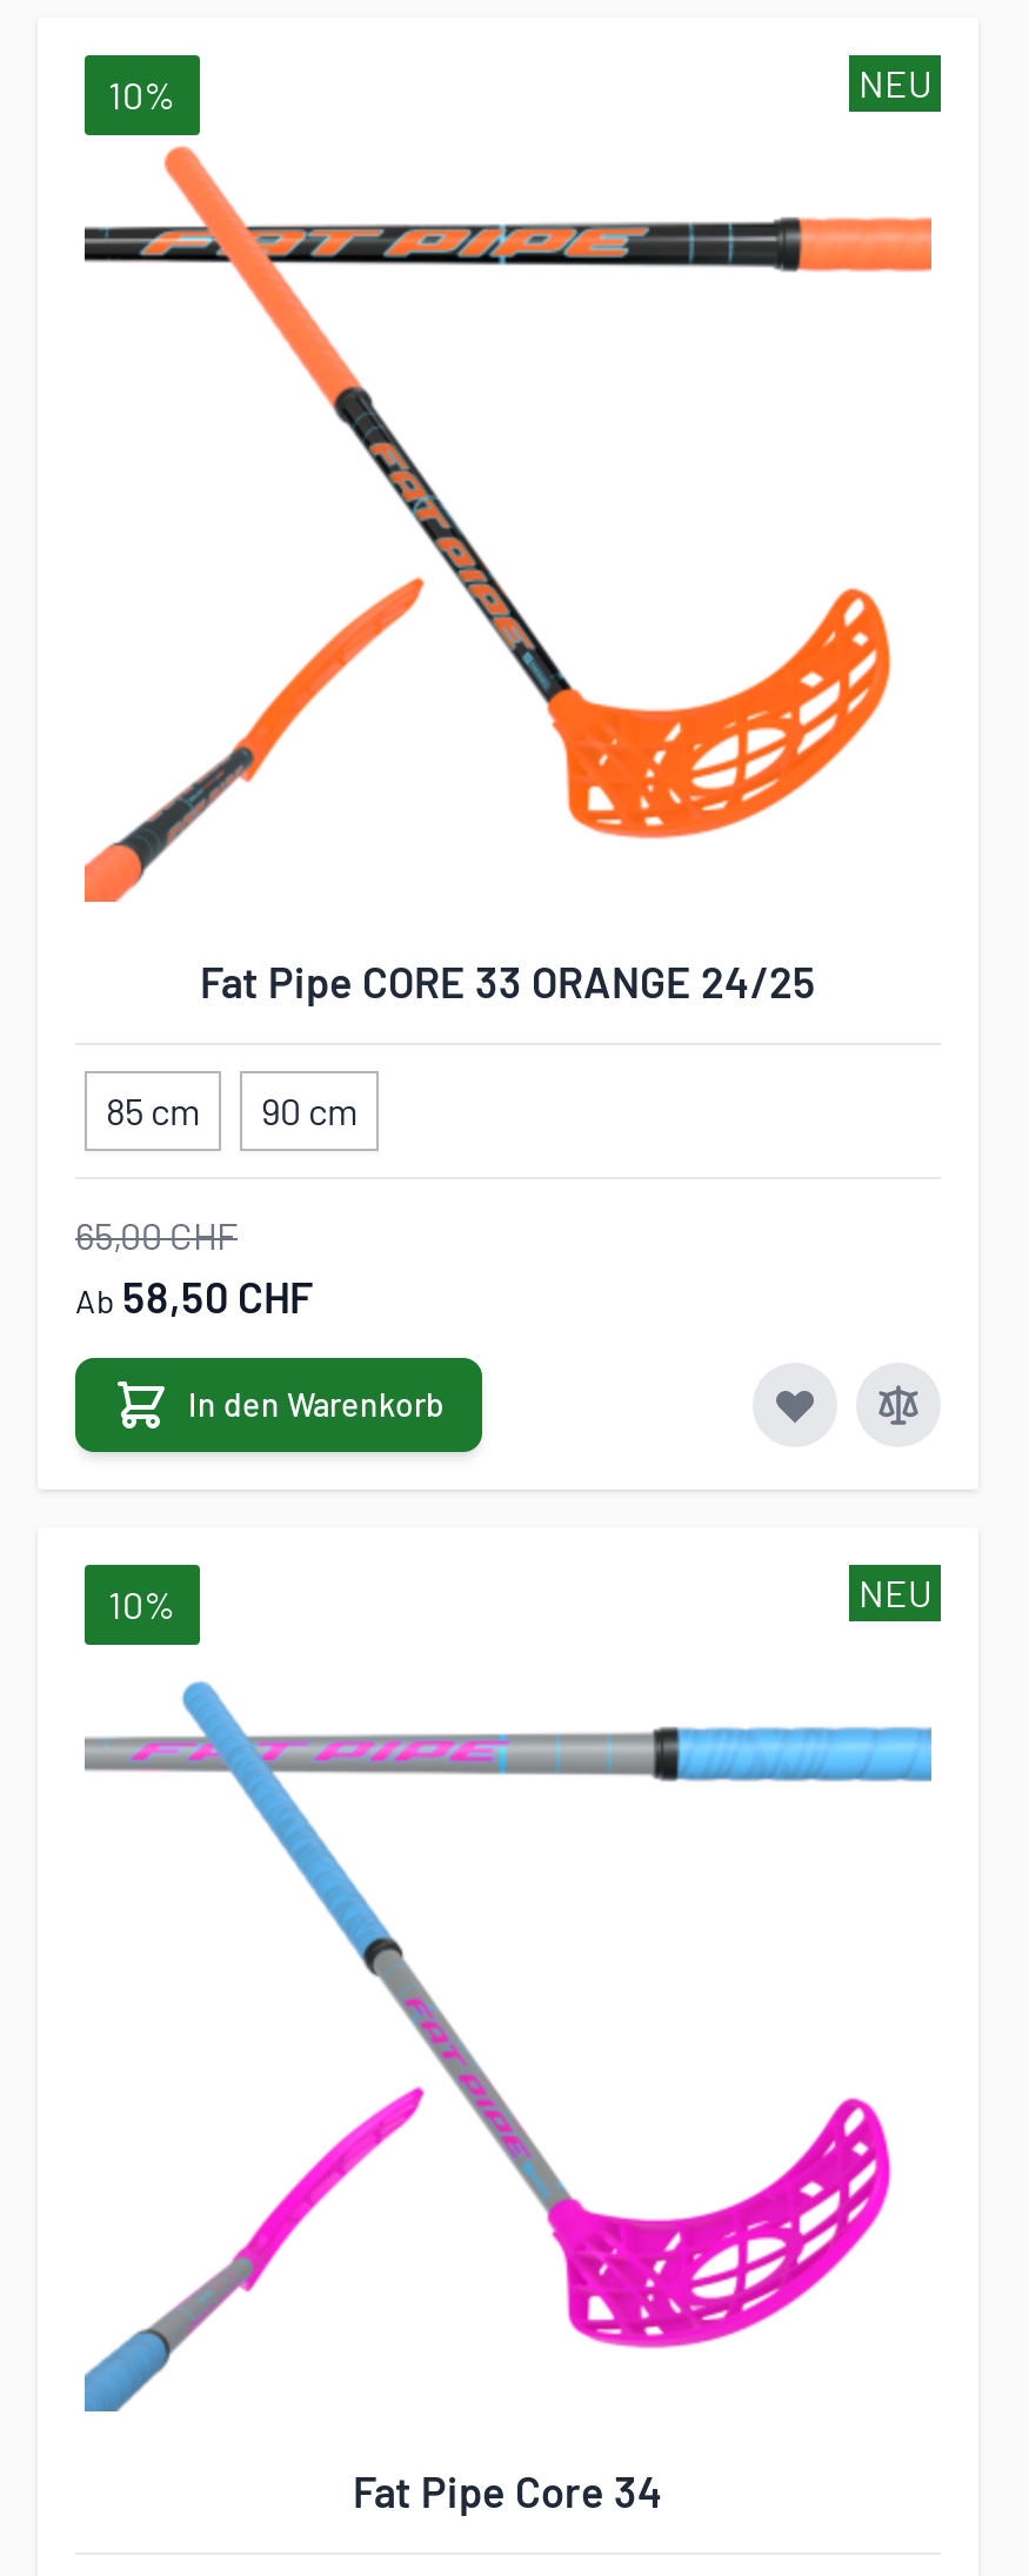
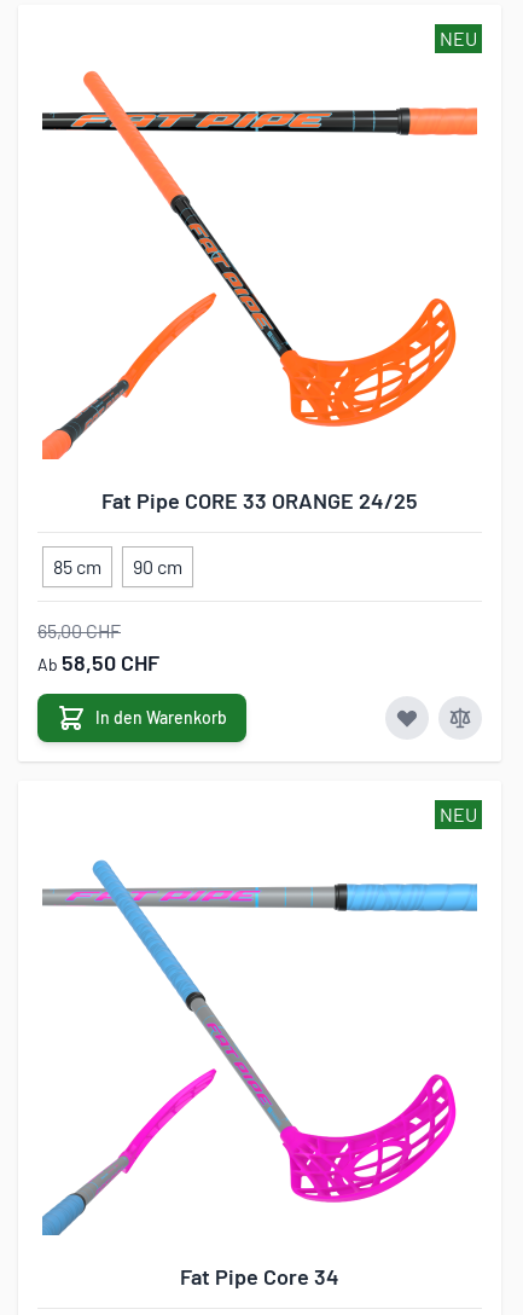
- 10%

- 10%
